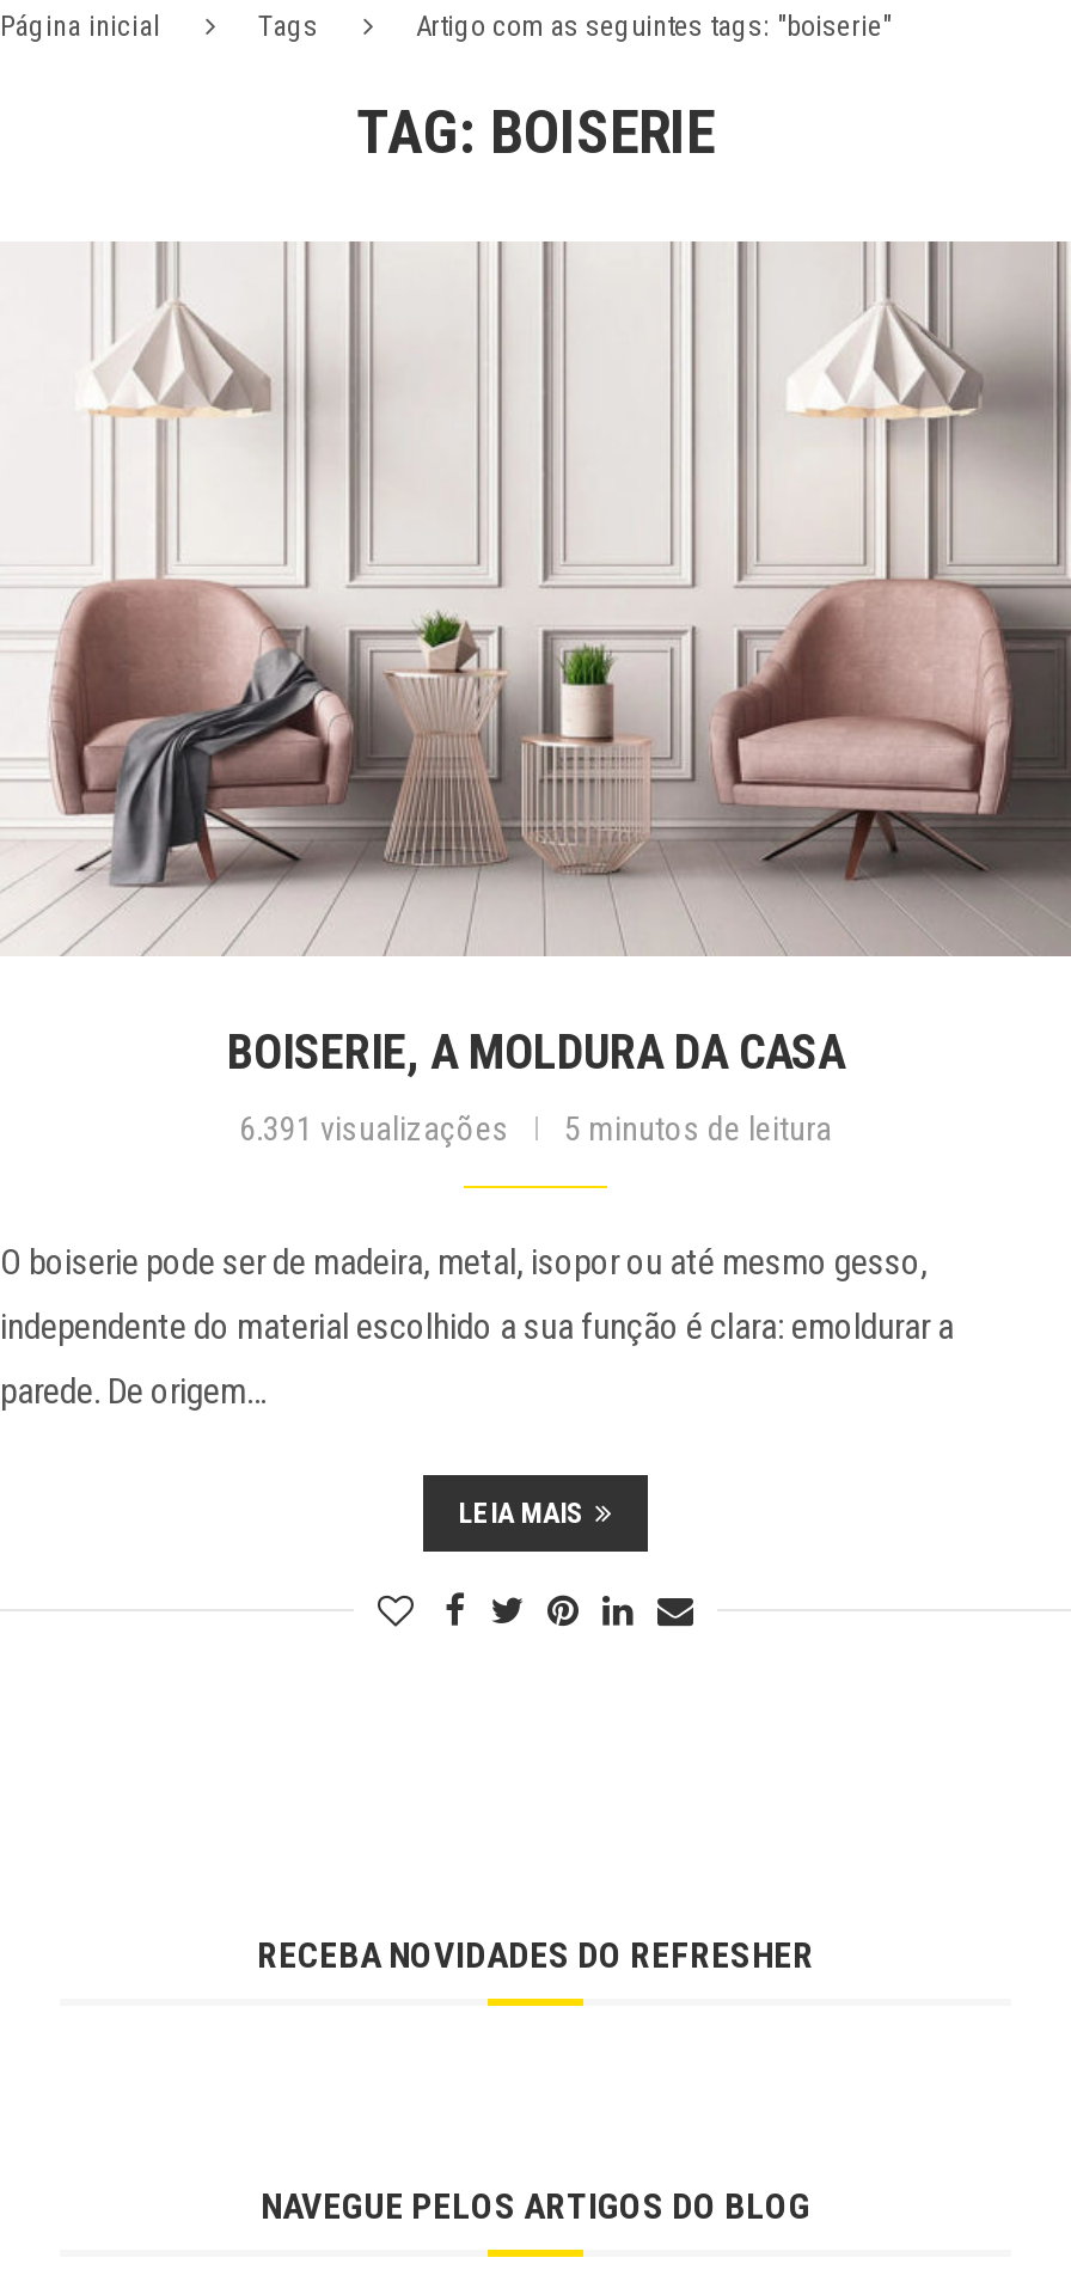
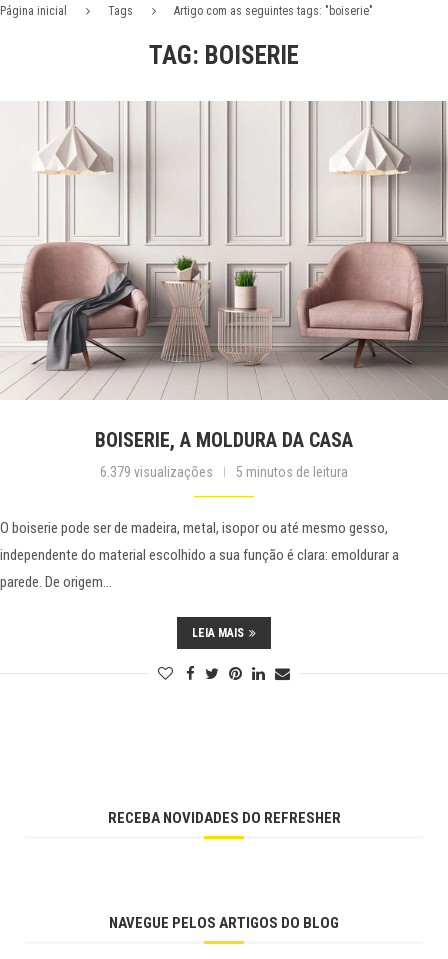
- 6.391 visualizações
+ 6.379 visualizações
